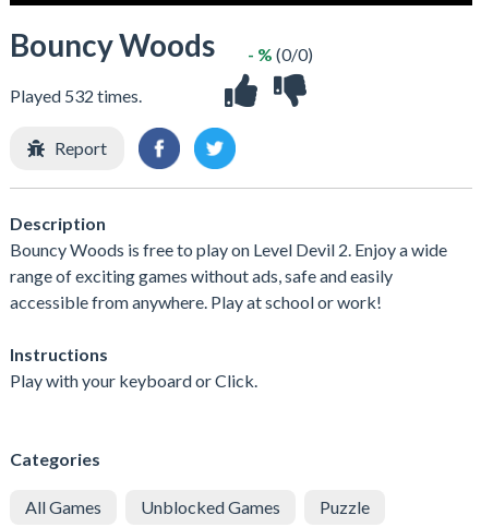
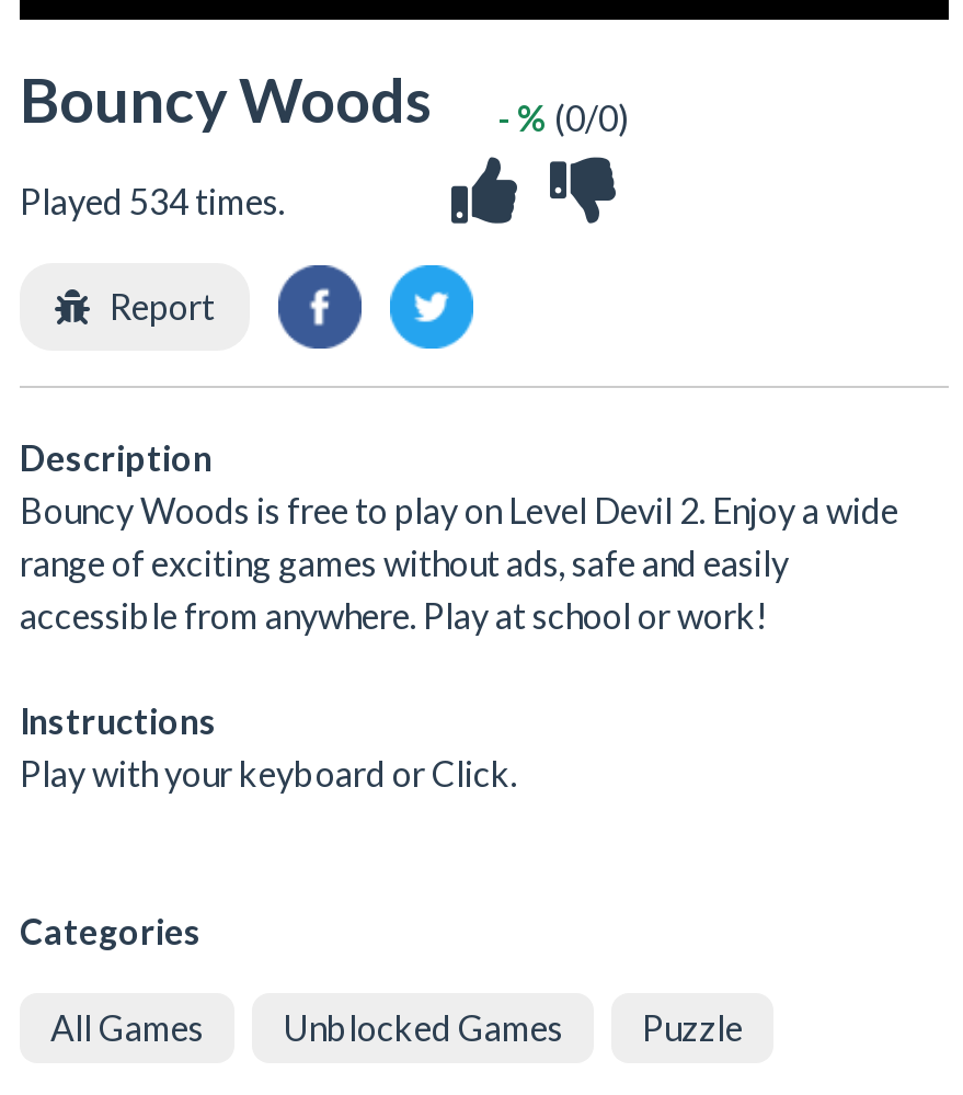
- Played 532 times.
+ Played 534 times.
